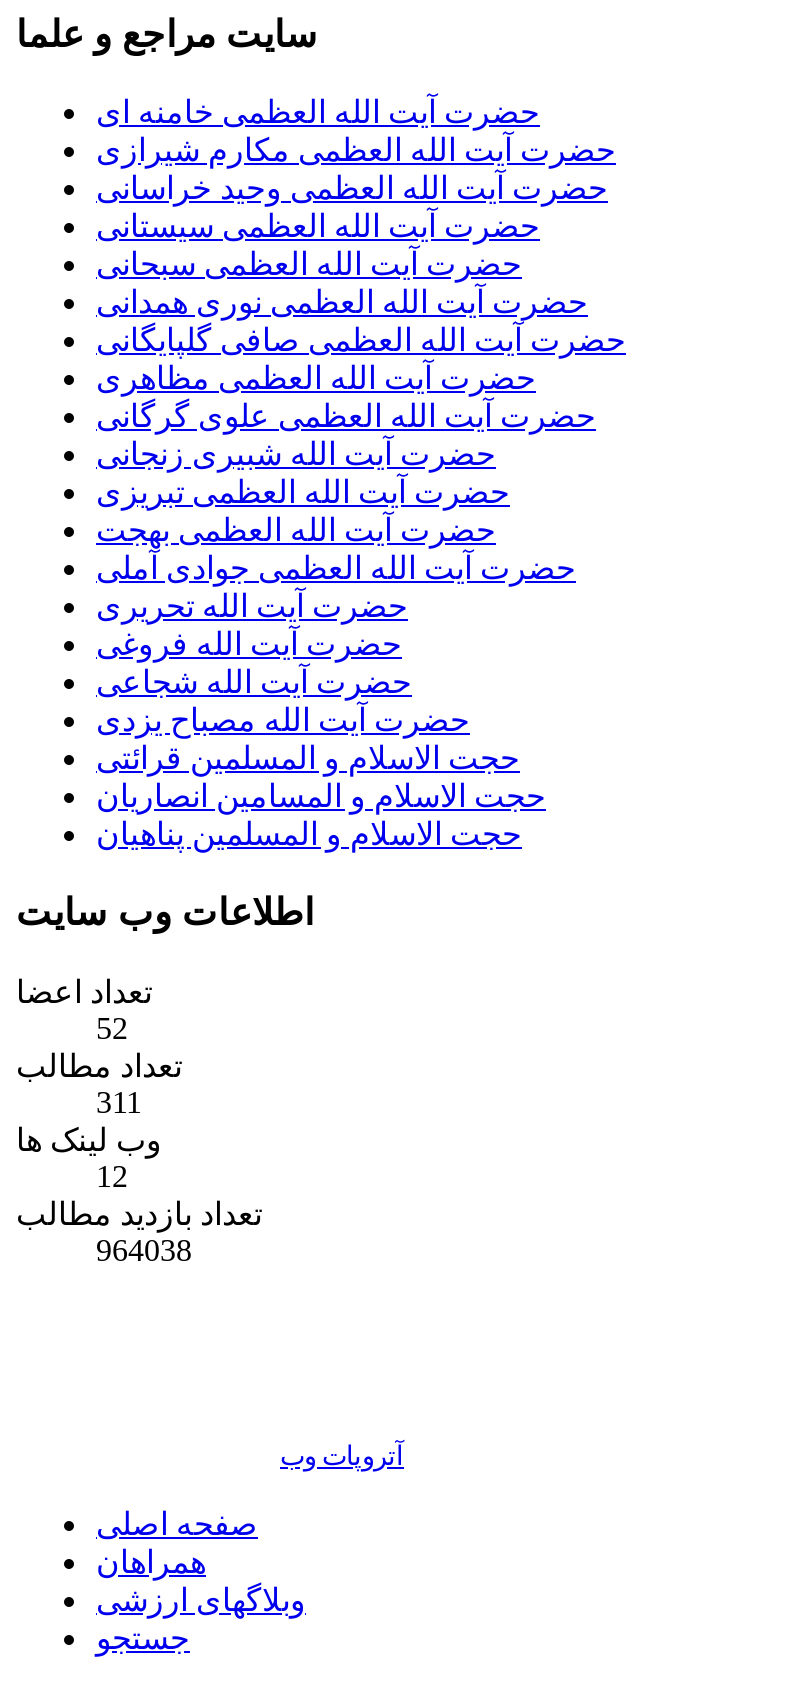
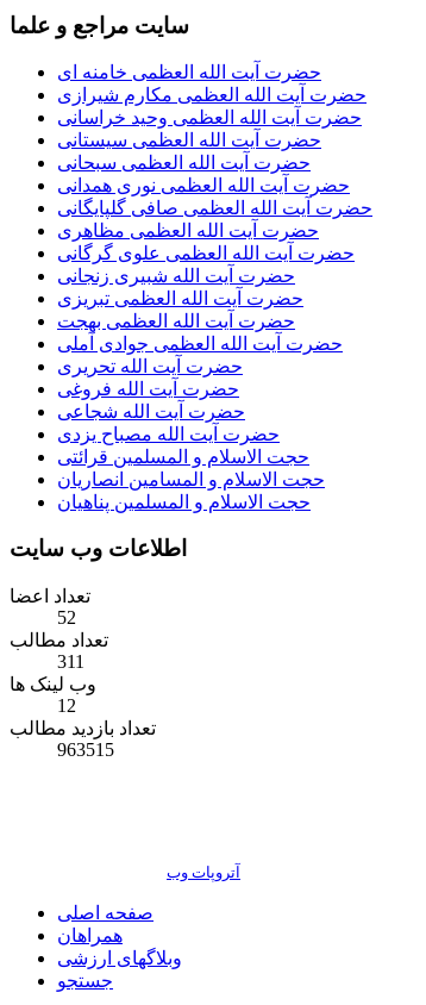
- 964038
+ 963515
